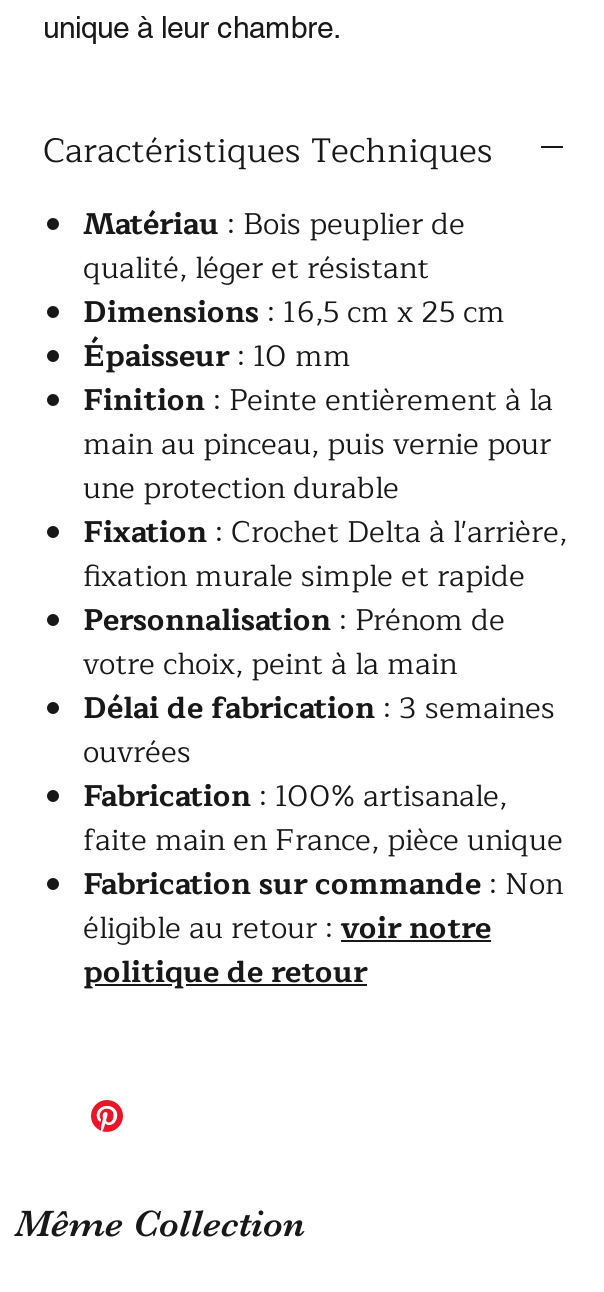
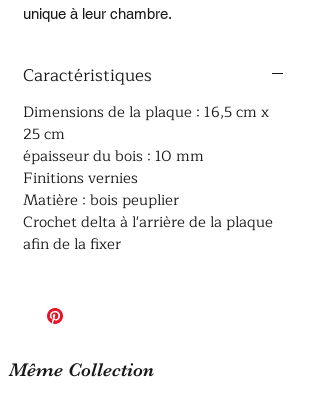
- Caractéristiques Techniques
- Matériau: Bois peuplier de
- qualité, léger et résistant
- Dimensions: 16,5 cm x 25 cm
- Épaisseur: 10 mm
- Finition: Peinte entièrement à la
- main au pinceau, puis vernie pour
- une protection durable
- Fixation: Crochet Delta à l'arrière,
- fixation murale simple et rapide
- Personnalisation: Prénom de
- votre choix, peint à la main
- Délai de fabrication: 3 semaines
- ouvrées
- Fabrication: 100% artisanale,
- faite main en France, pièce unique
- Fabrication sur commande: Non
- éligible au retour : voir notre
- politique de retour
+ Caractéristiques
+ Dimensions de la plaque : 16,5 cm x
+ 25 cm
+ épaisseur du bois : 10 mm
+ Finitions vernies
+ Matière : bois peuplier
+ Crochet delta à l'arrière de la plaque
+ afin de la fixer
